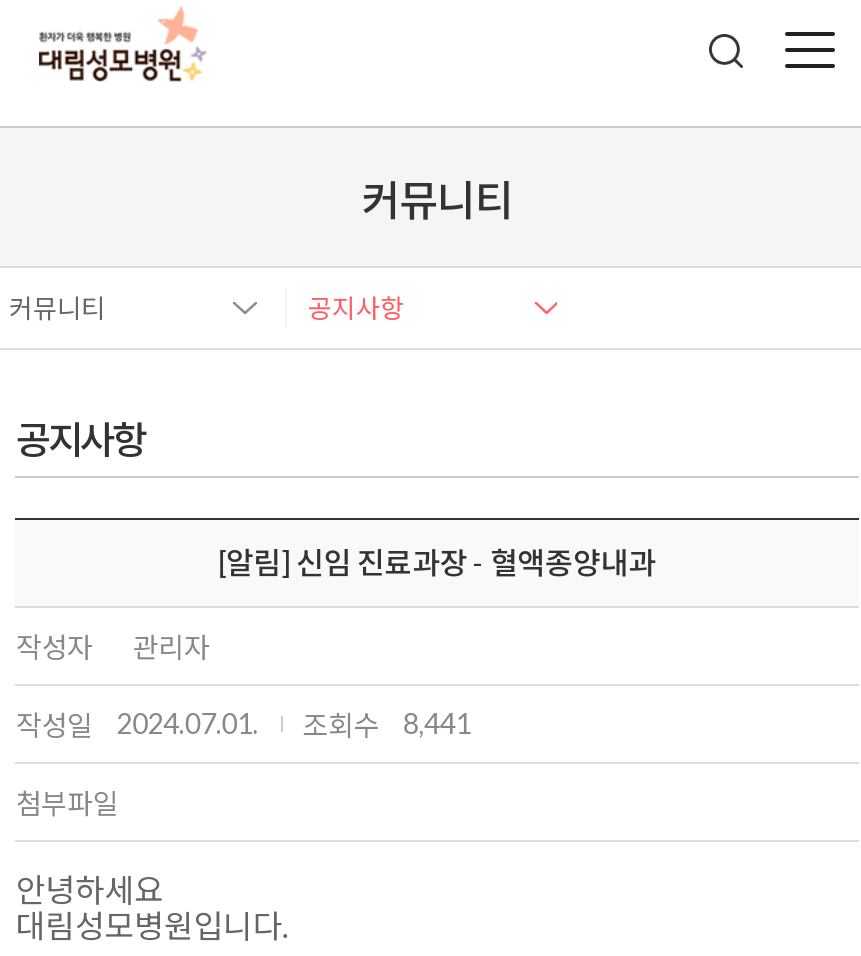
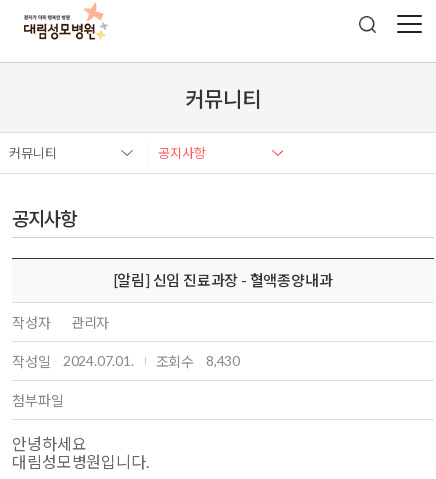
- 작성일 2024.07.01. 조회수 8,441
+ 작성일 2024.07.01. 조회수 8,430
